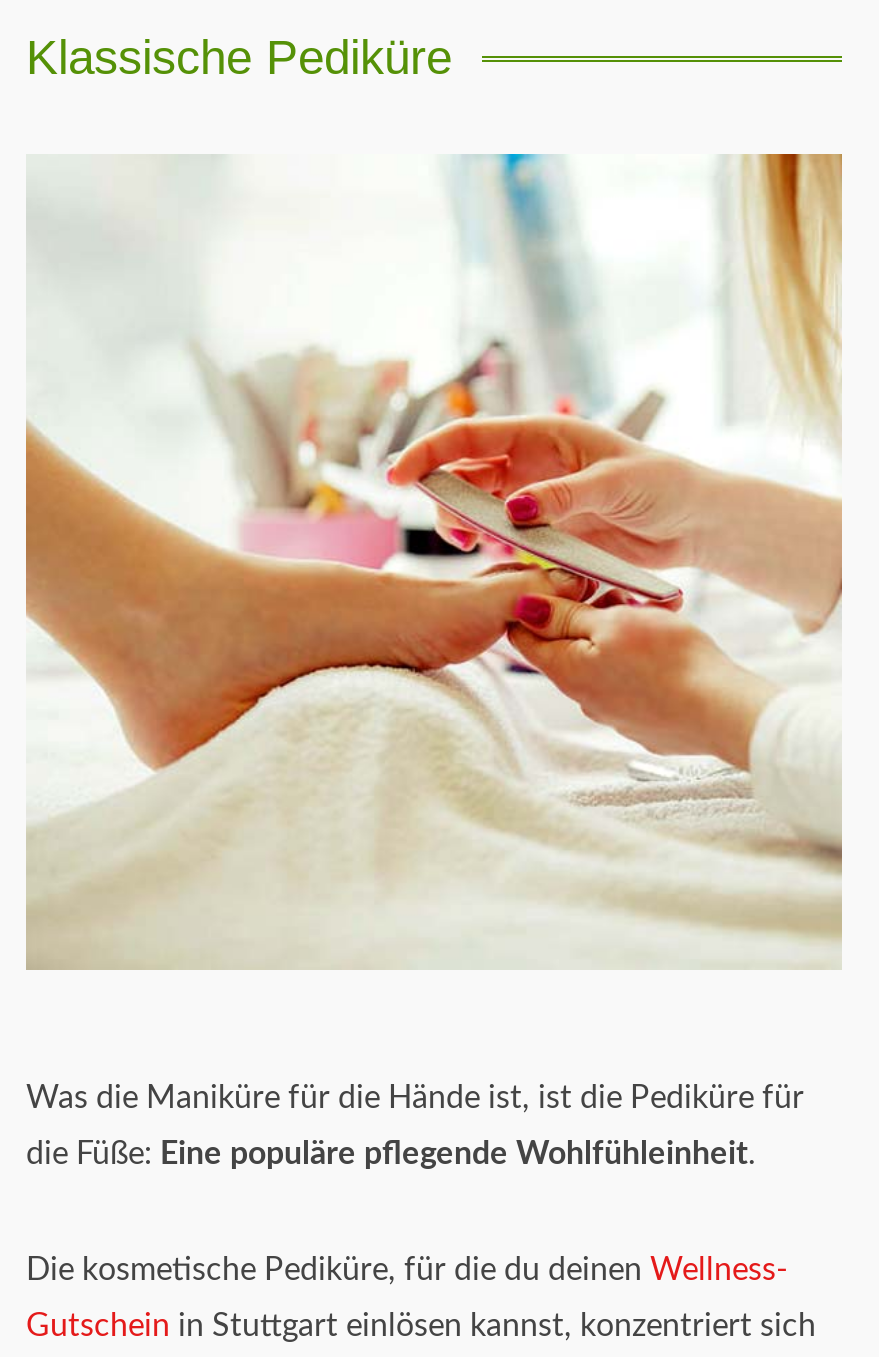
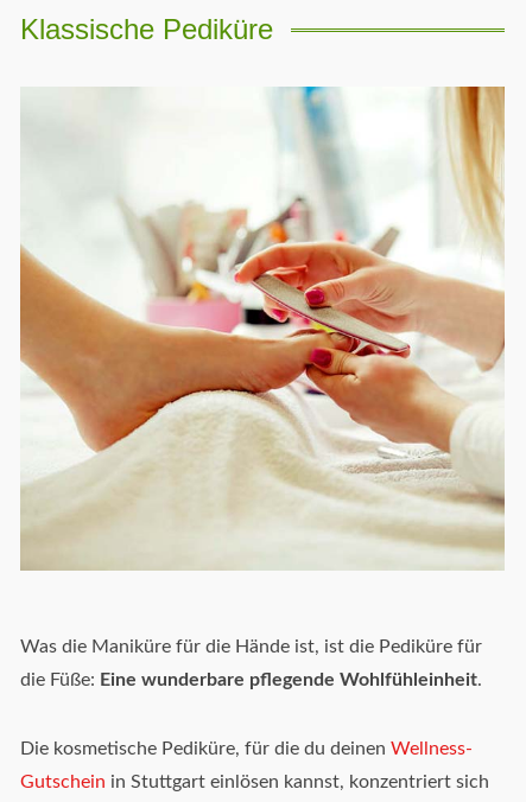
- die Füße: Eine populäre pflegende Wohlfühleinheit.
+ die Füße: Eine wunderbare pflegende Wohlfühleinheit.
